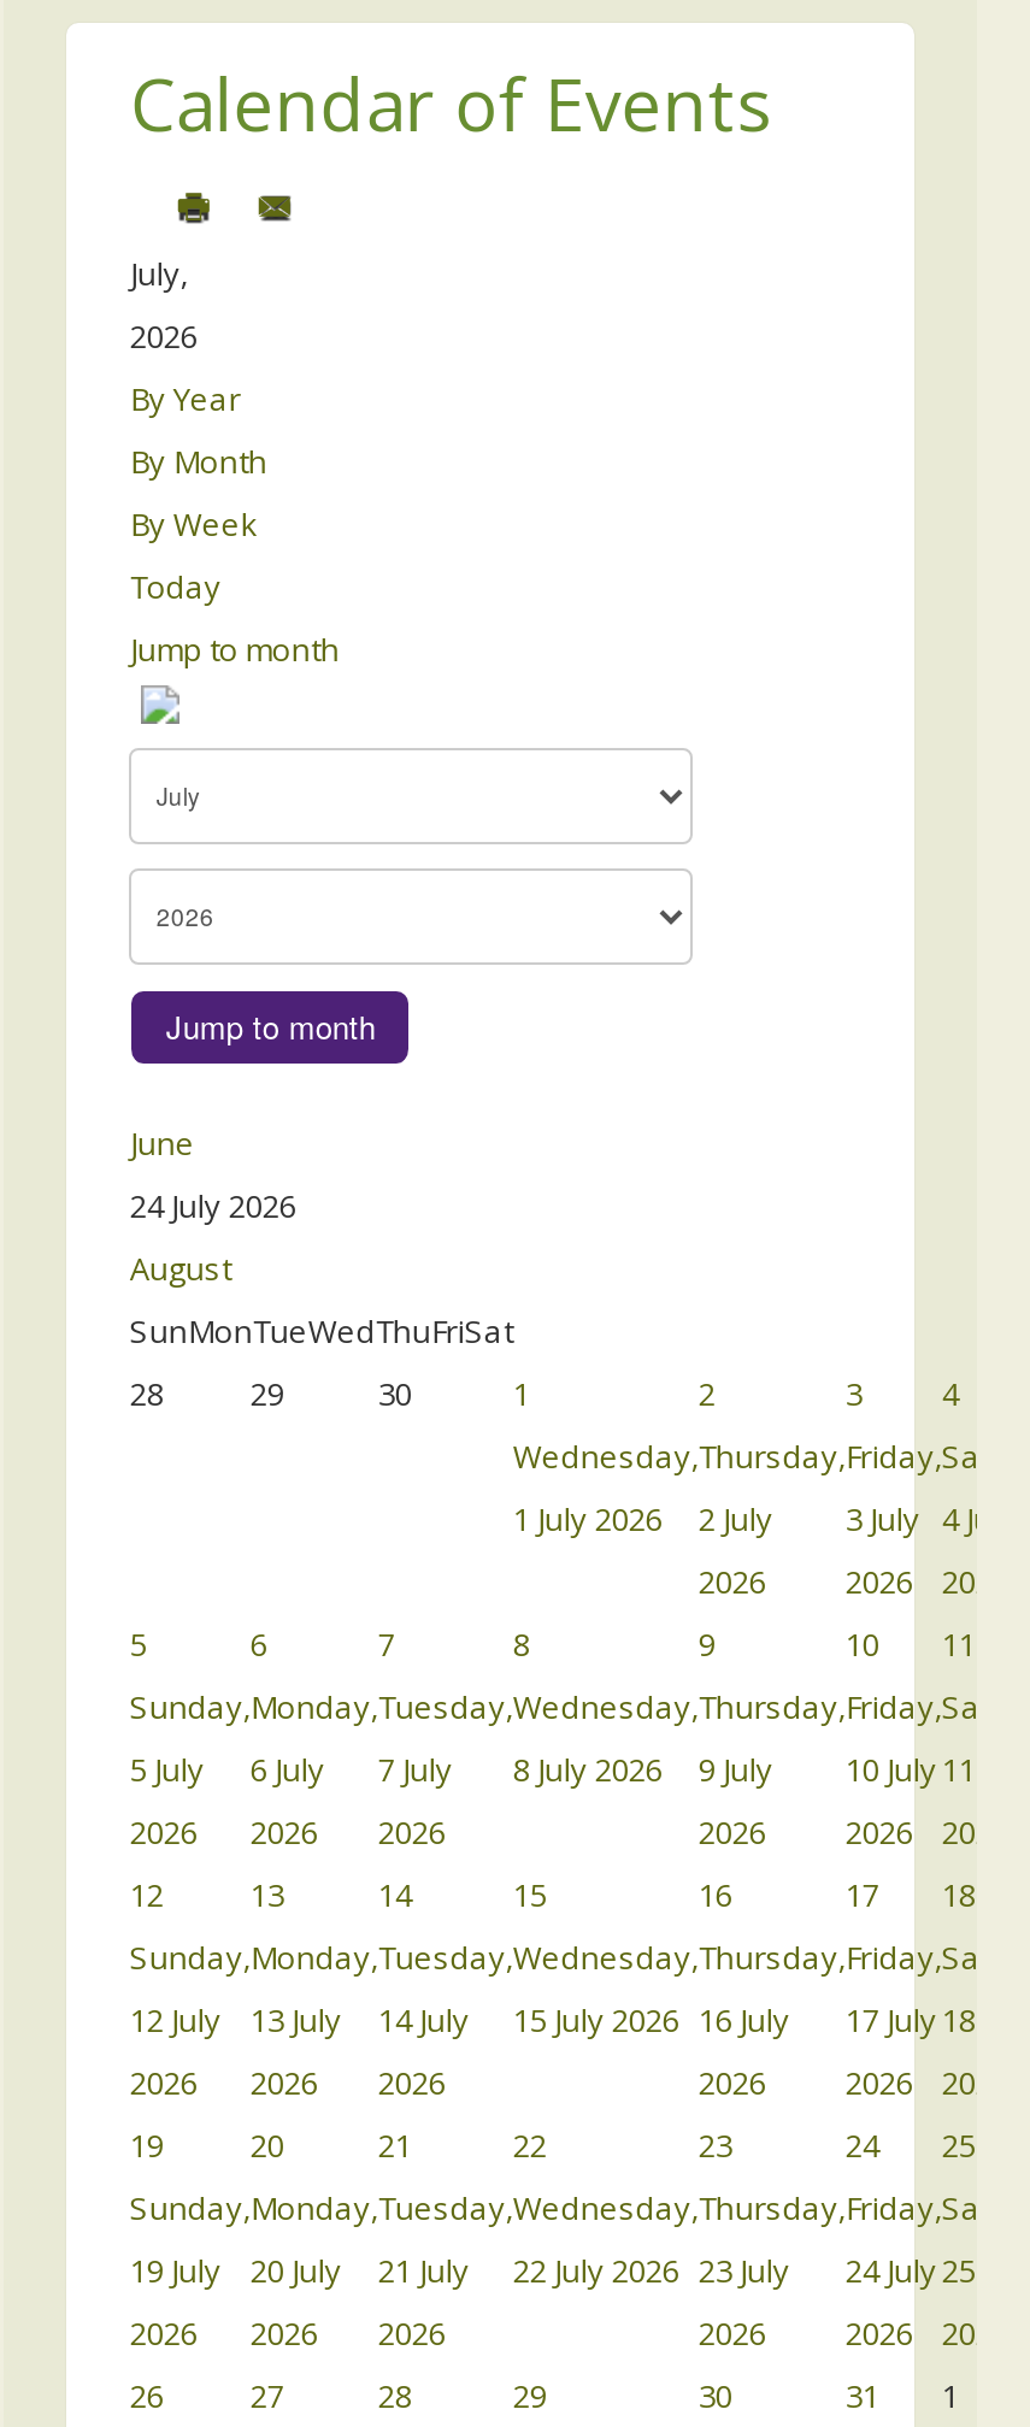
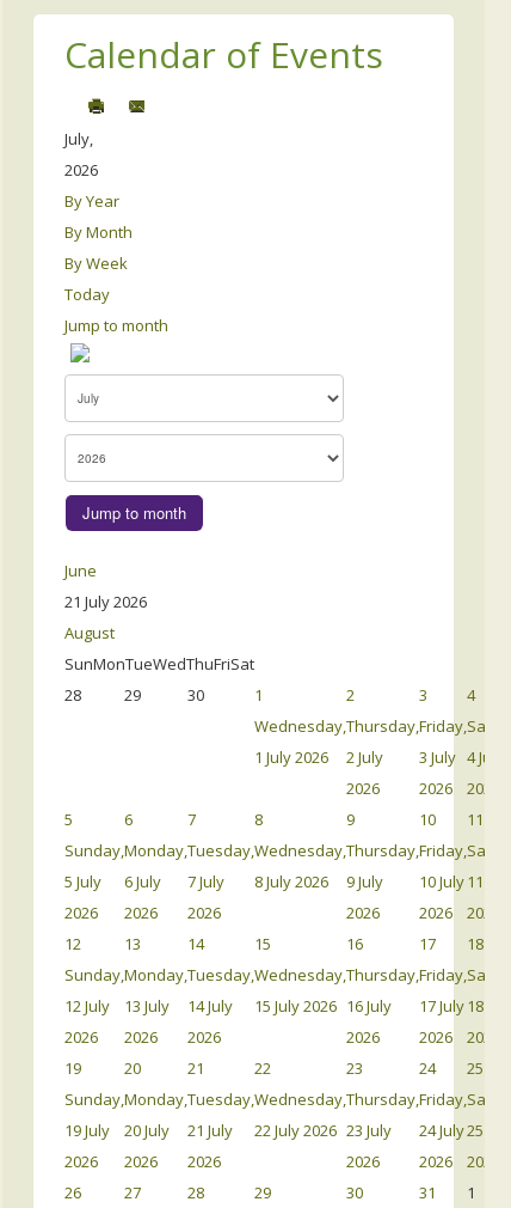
- 24 July 2026
+ 21 July 2026
